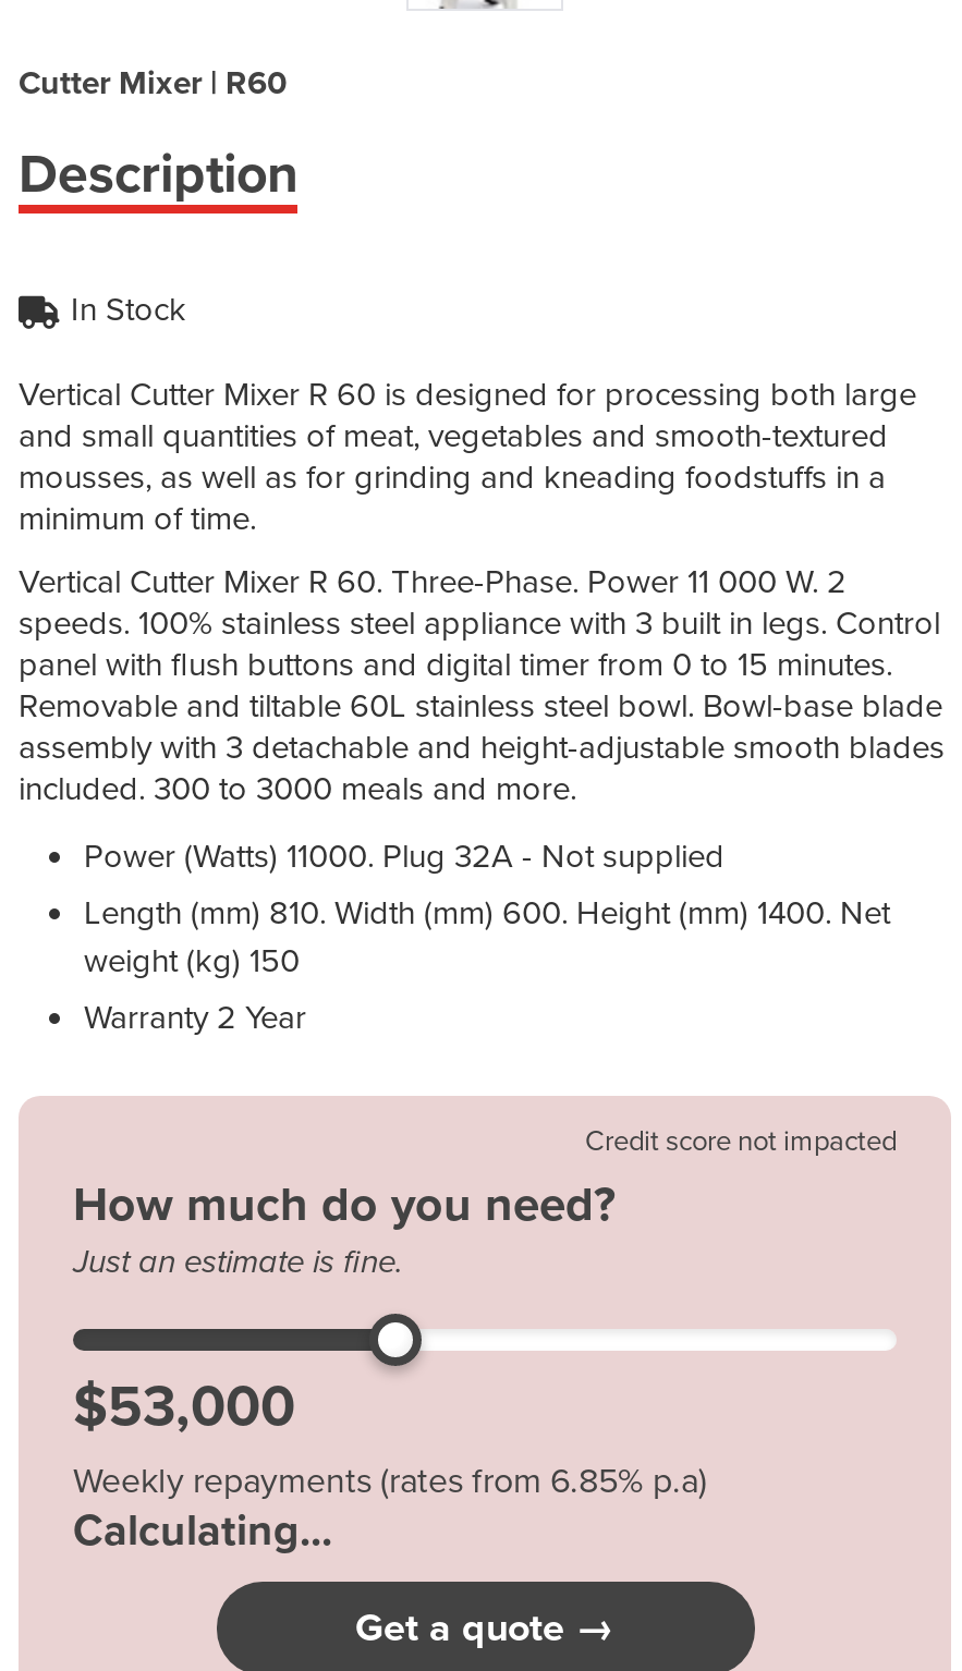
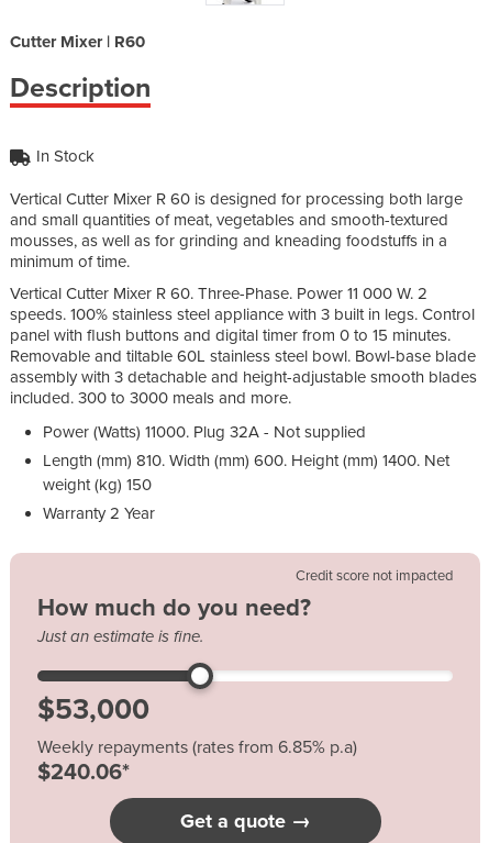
- Calculating...
+ $240.06*
